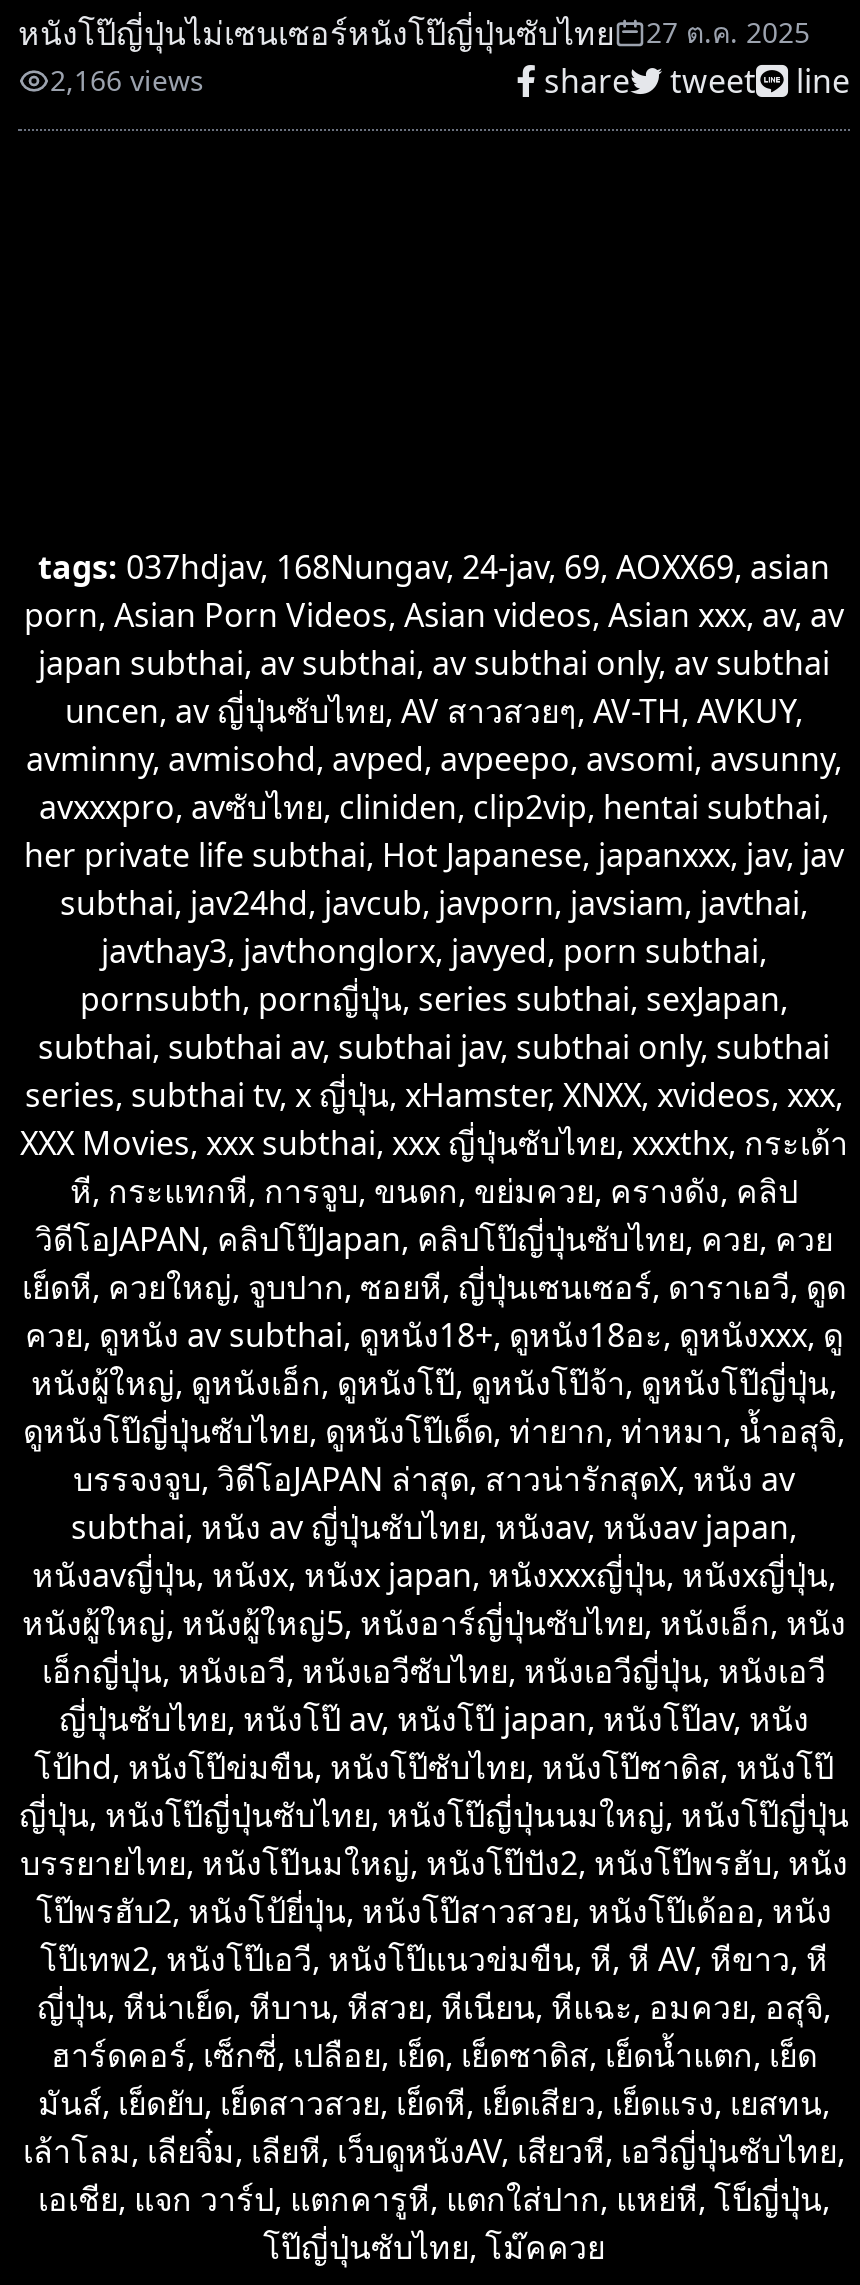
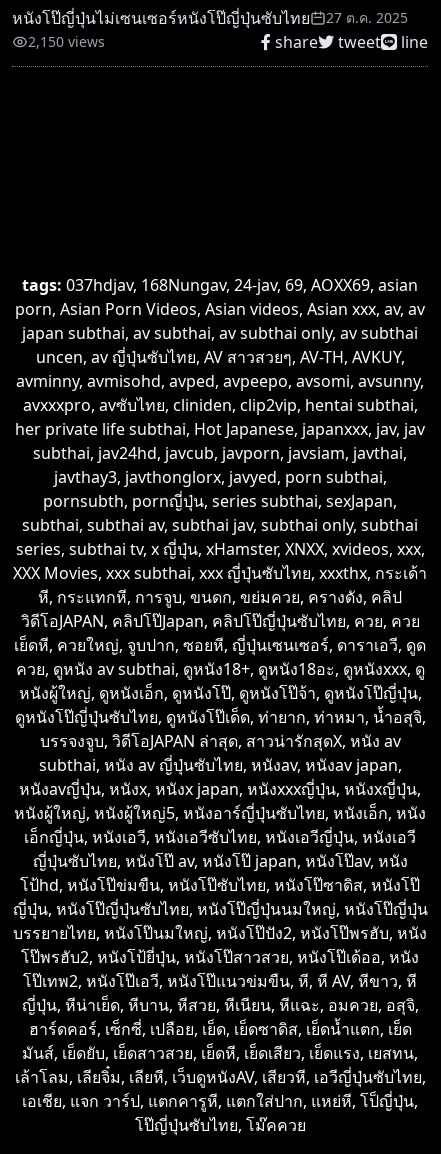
- 2,166 views
+ 2,150 views
